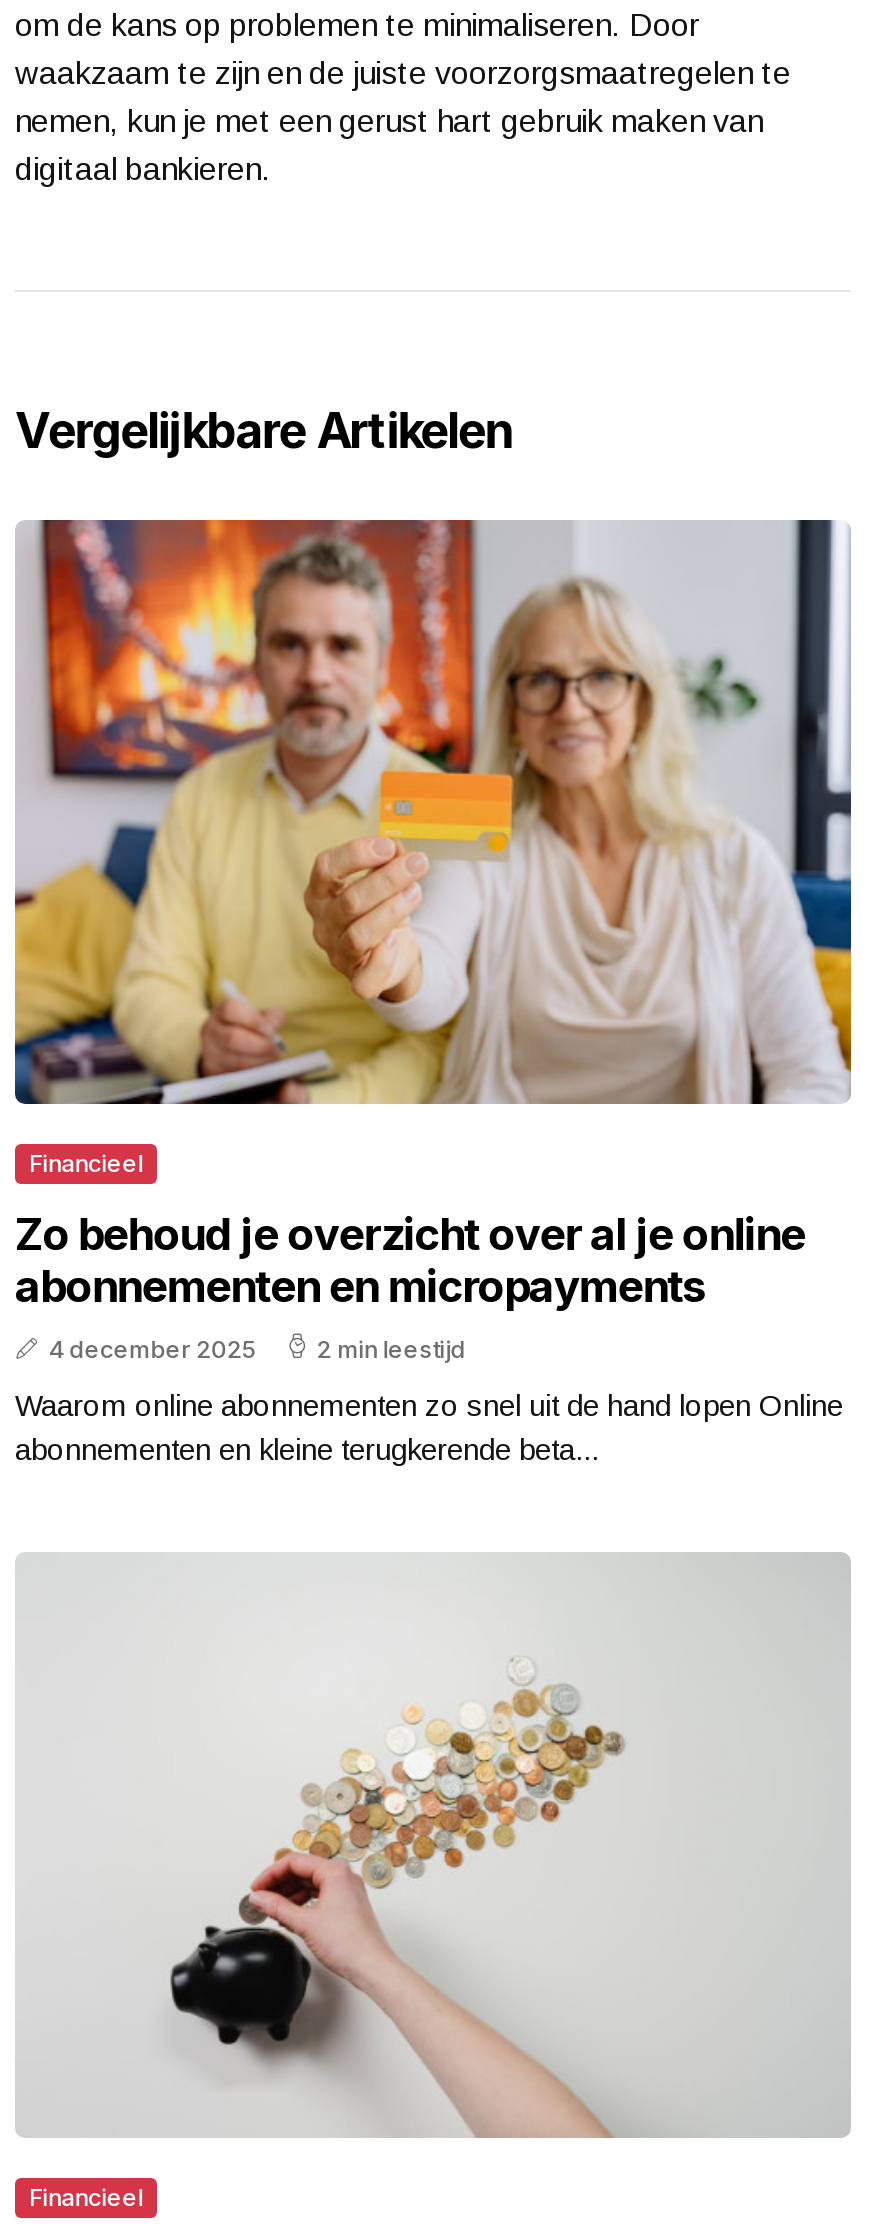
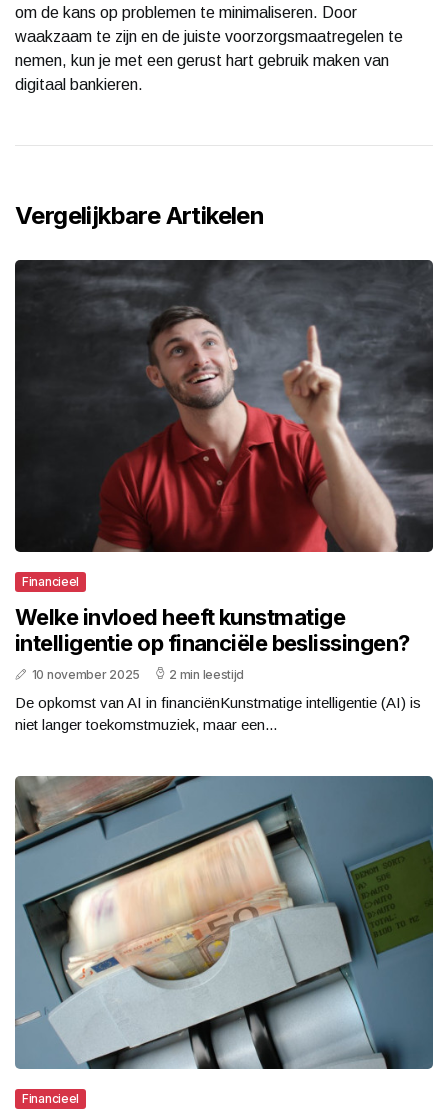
- [image]
+ [image]

- Zo behoud je overzicht over al je online
- abonnementen en micropayments
- 4 december 2025
+ Welke invloed heeft kunstmatige
+ intelligentie op financiële beslissingen?
+ 10 november 2025

- Waarom online abonnementen zo snel uit de hand lopen Online
- abonnementen en kleine terugkerende beta...
+ De opkomst van AI in financiënKunstmatige intelligentie (AI) is
+ niet langer toekomstmuziek, maar een...

- [image]
+ [image]
